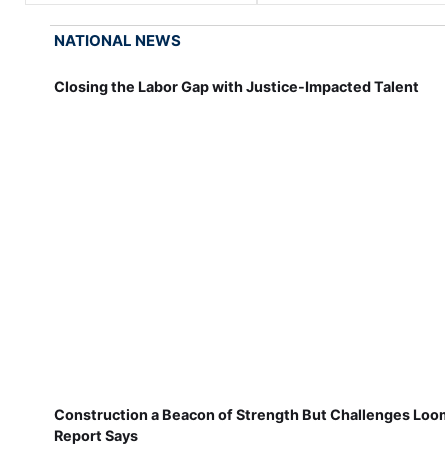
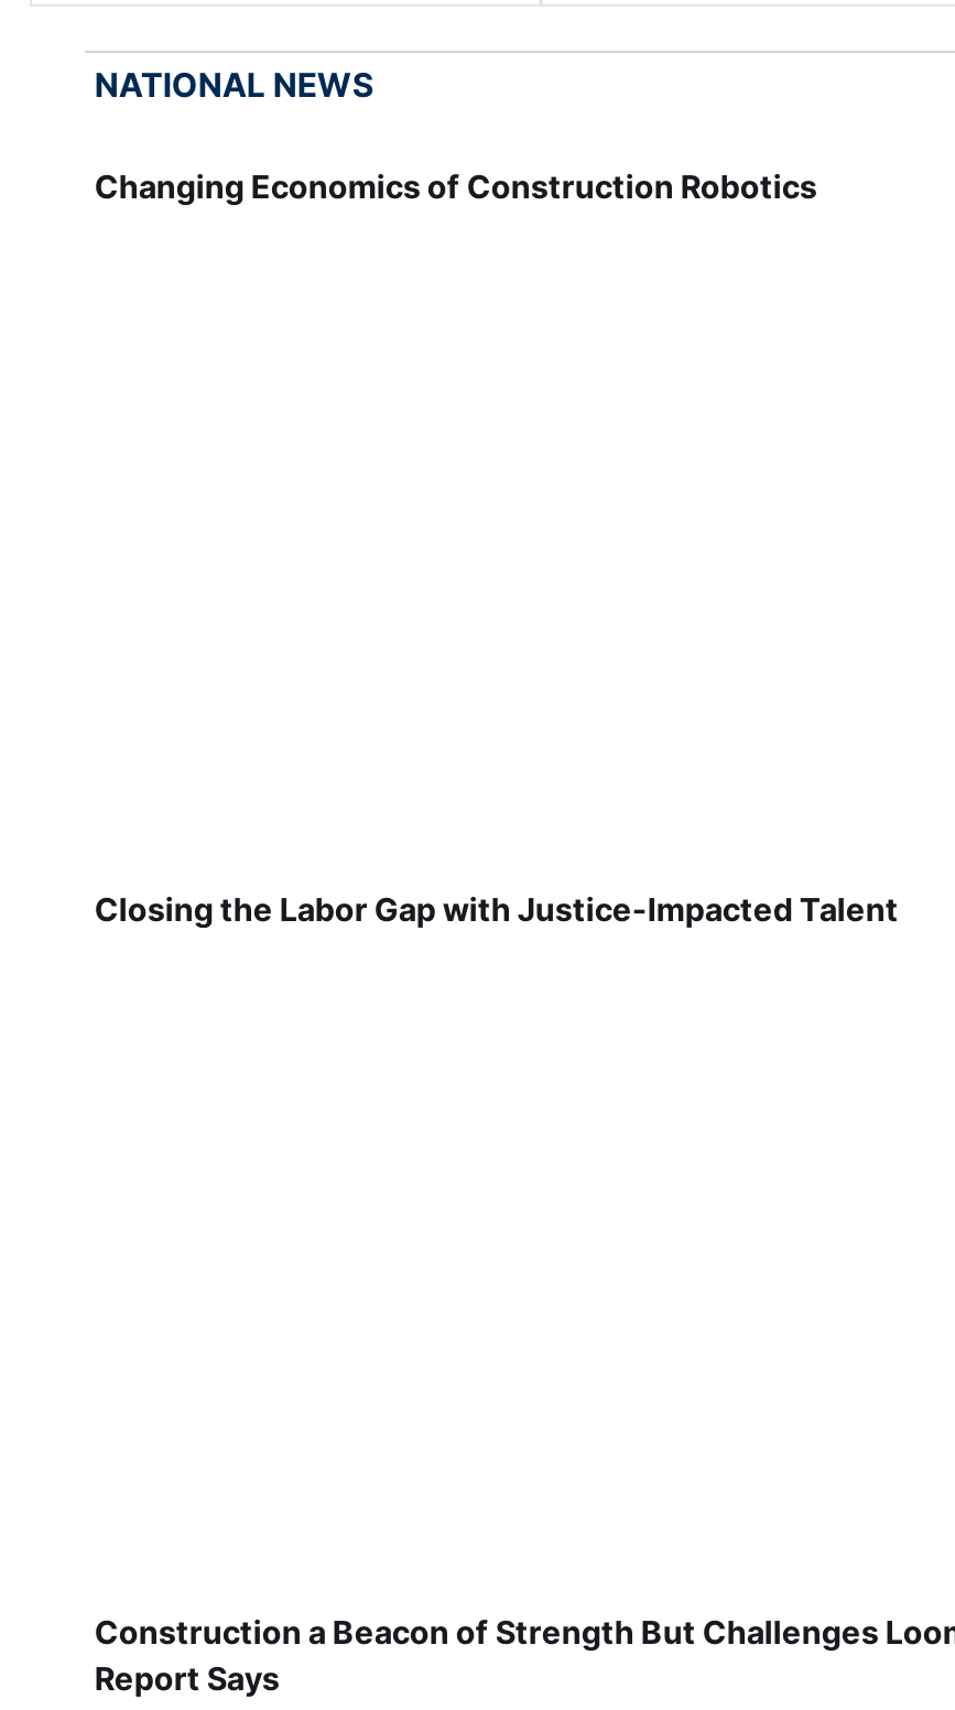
+ Changing Economics of Construction Robotics
